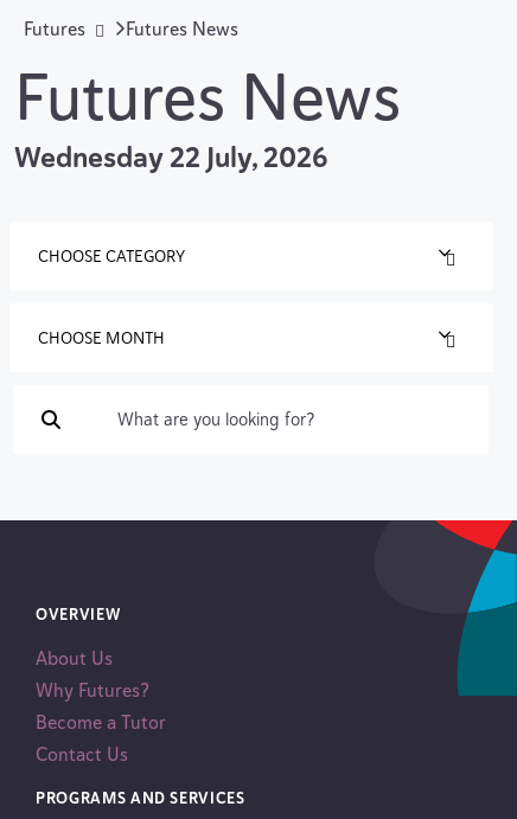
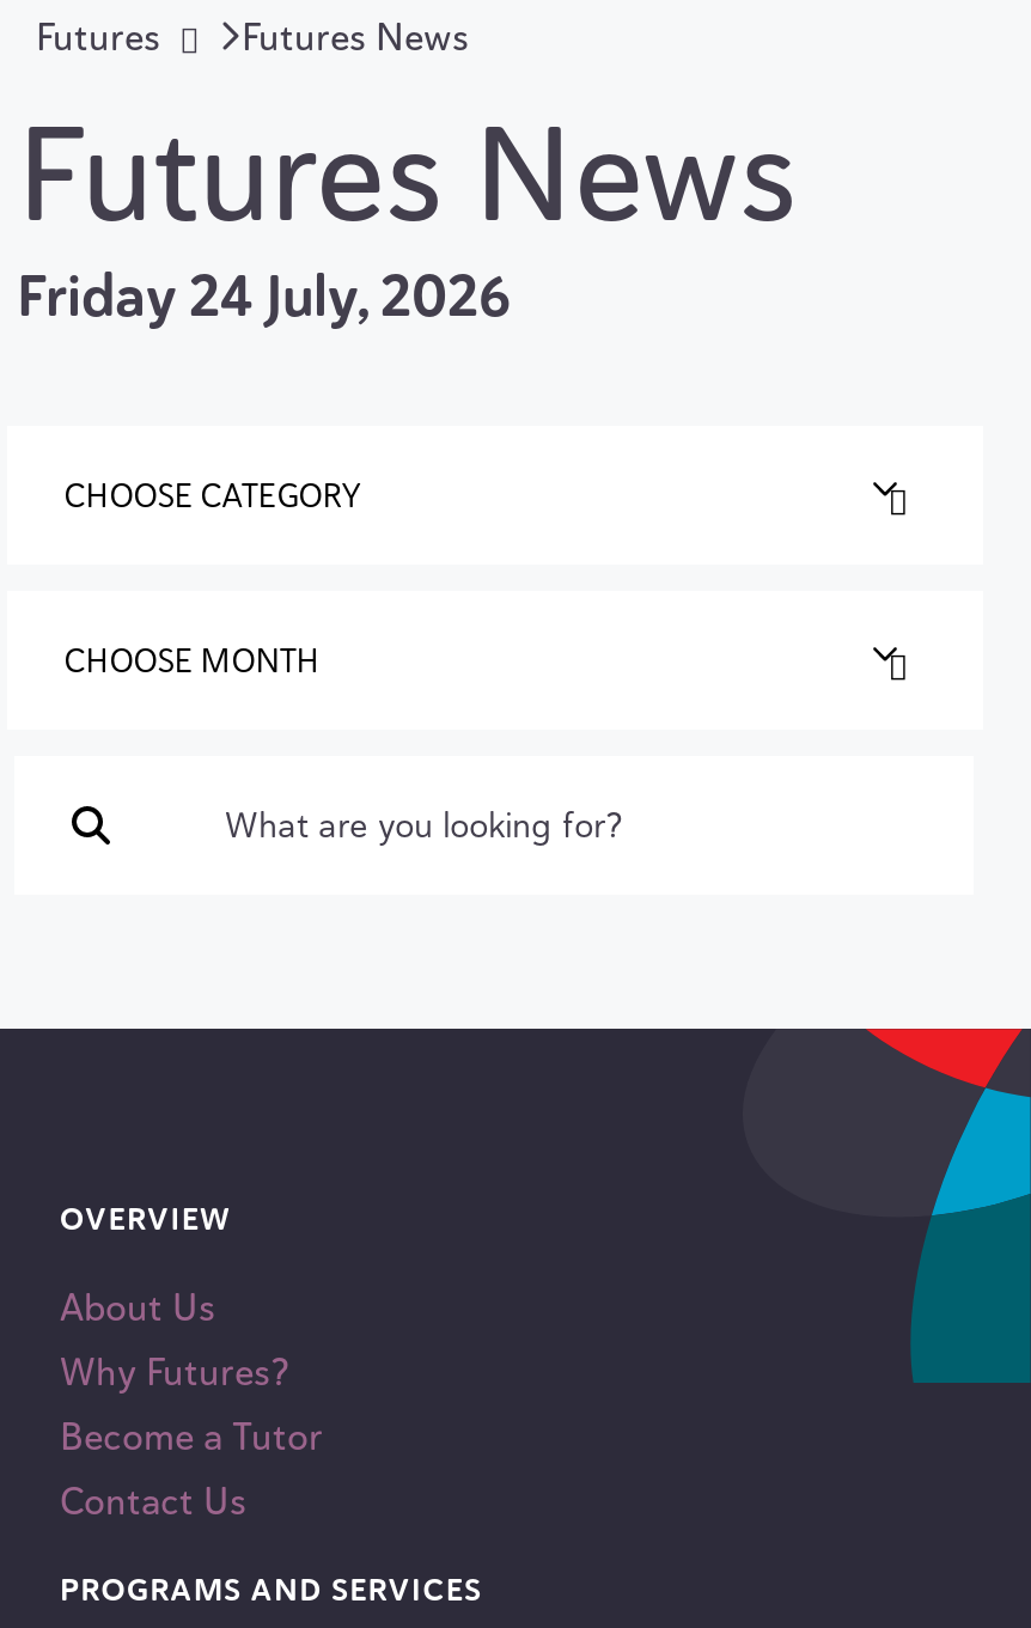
- Wednesday 22 July, 2026
+ Friday 24 July, 2026
